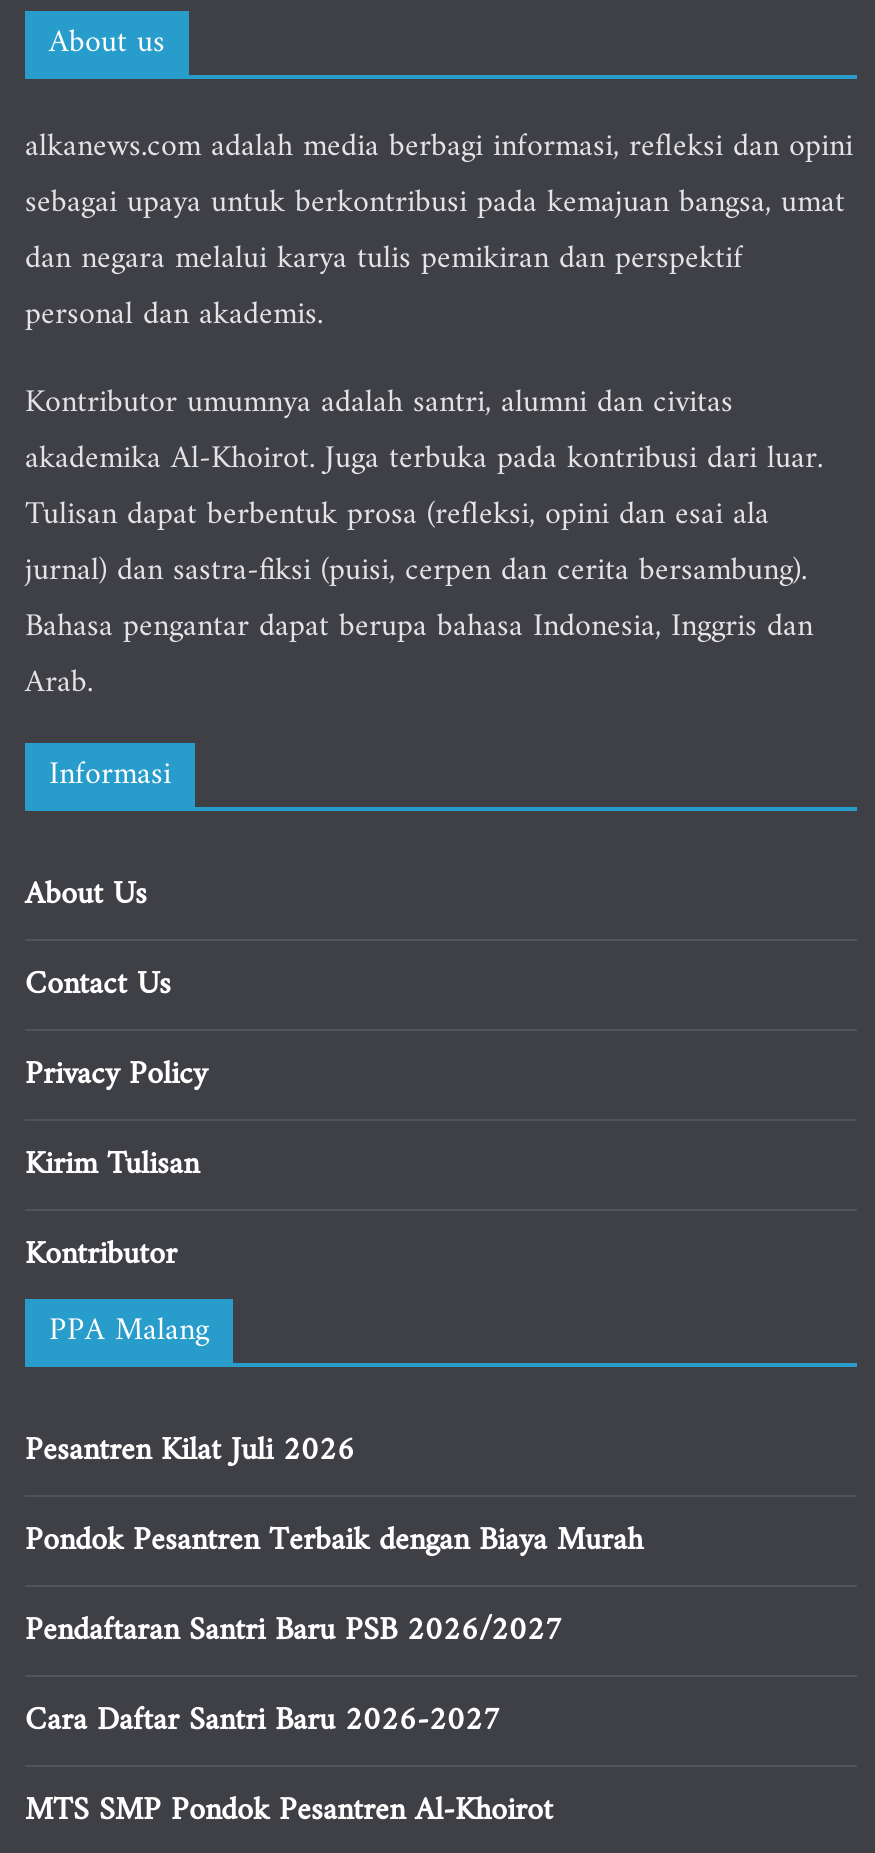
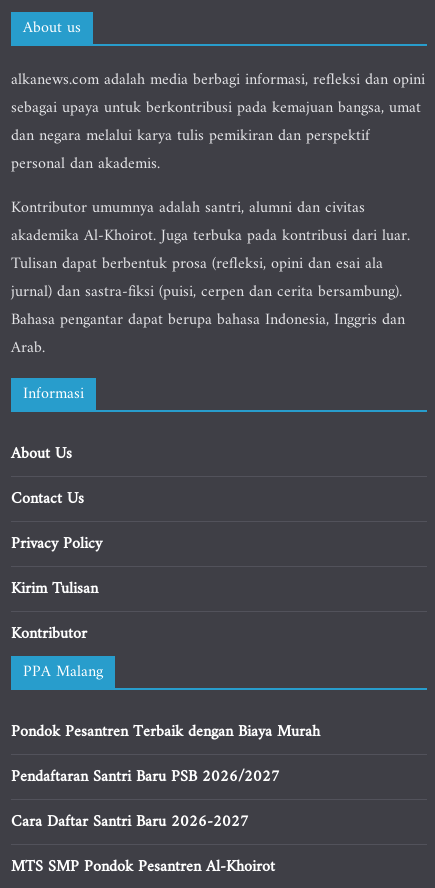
- Pesantren Kilat Juli 2026
